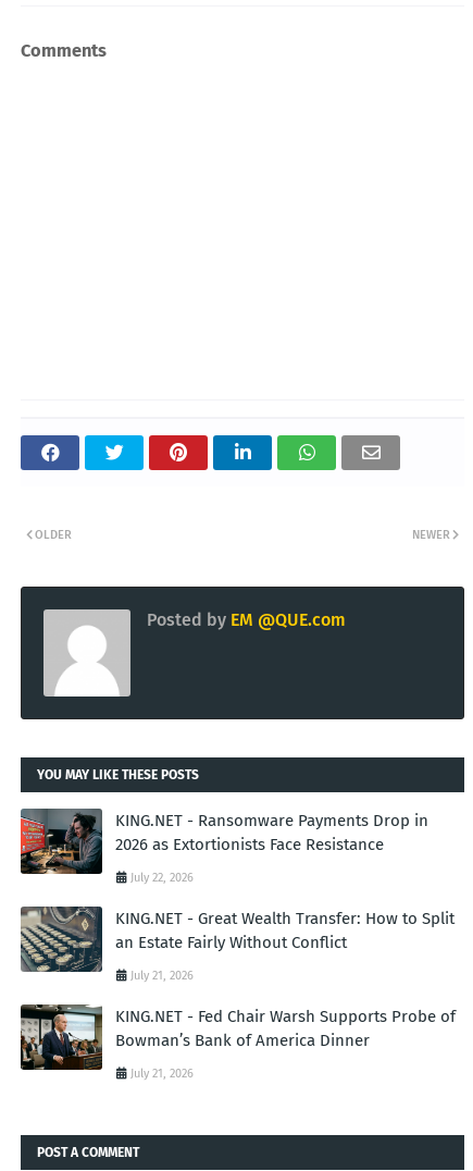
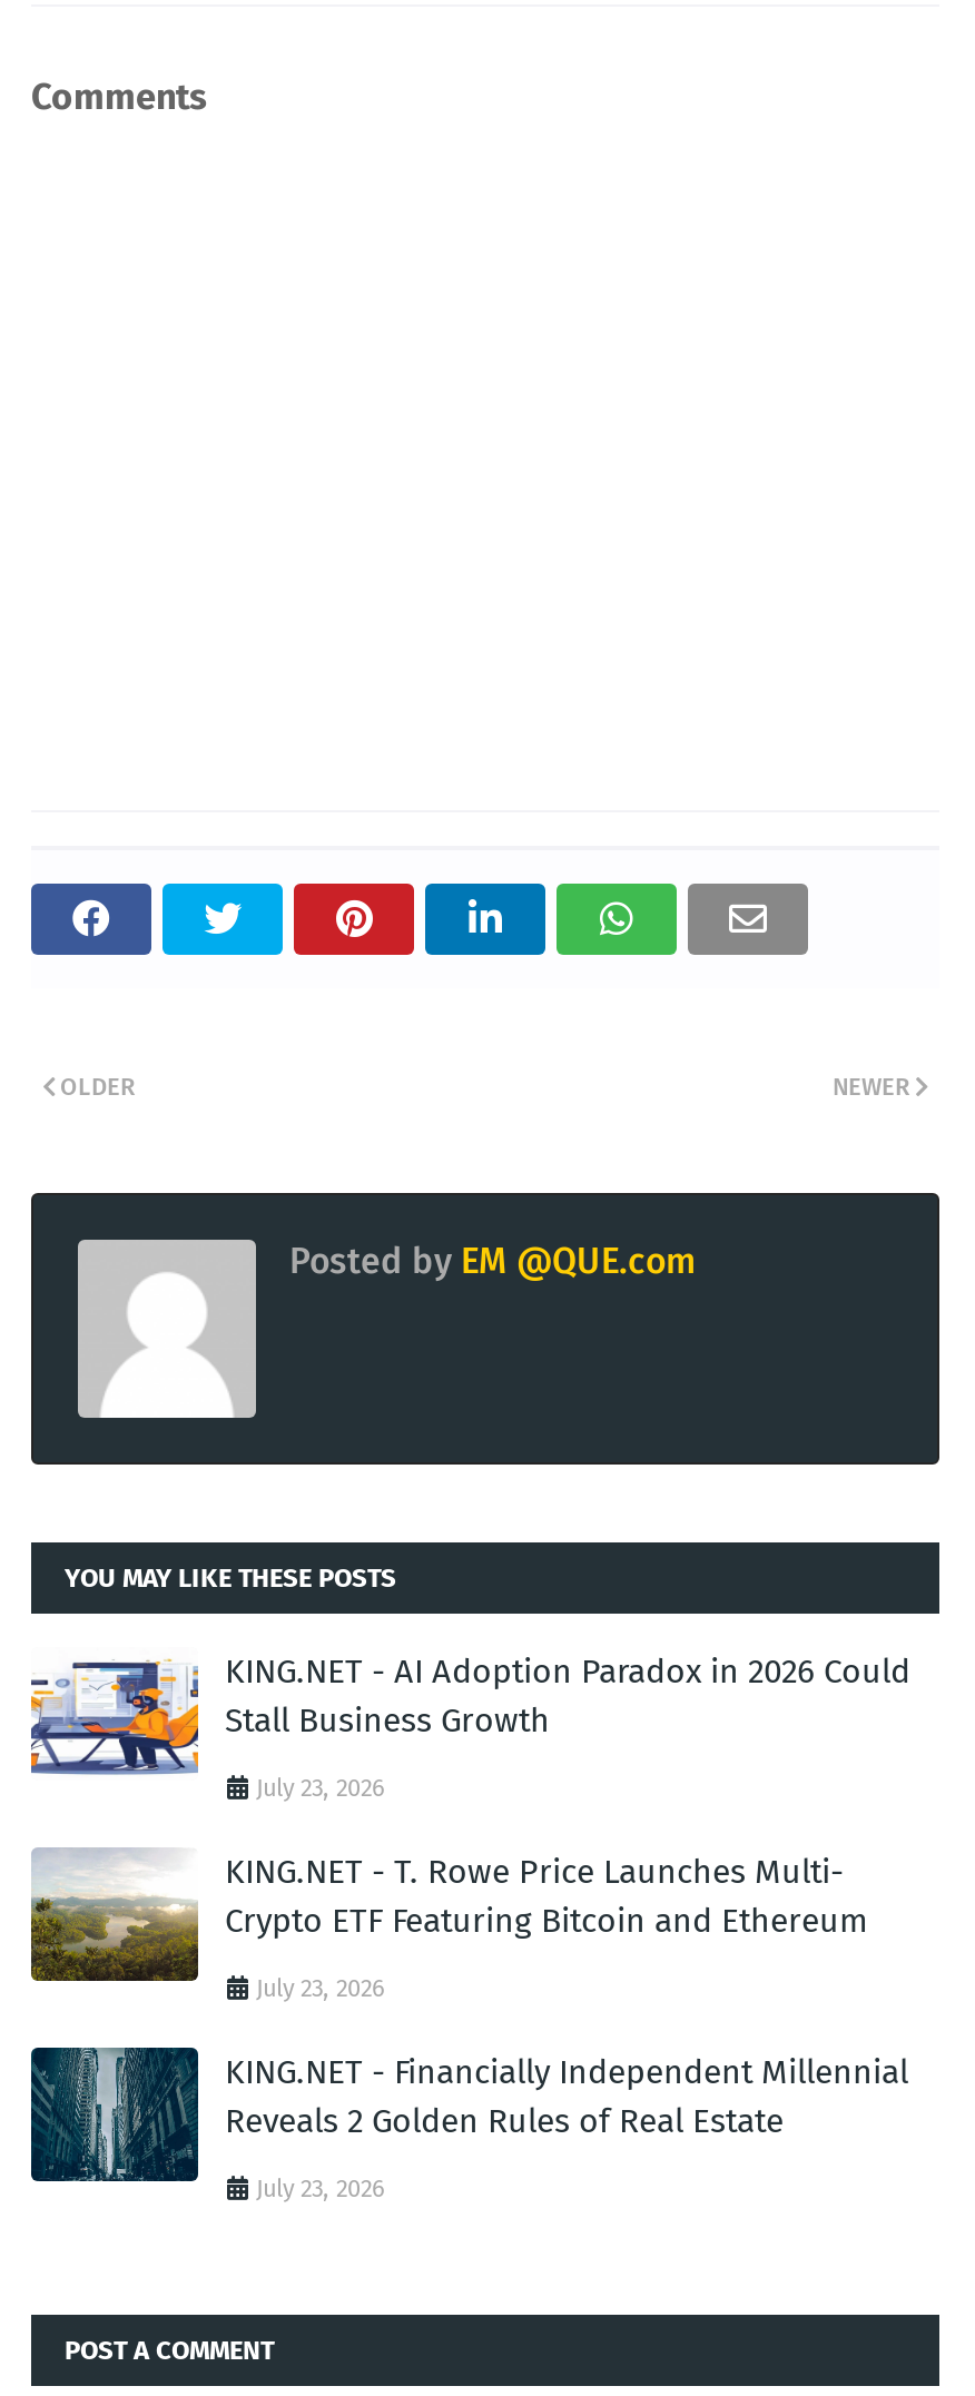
- [image]
- KING.NET - Ransomware Payments Drop in
- 2026 as Extortionists Face Resistance
+ [image]
+ KING.NET - AI Adoption Paradox in 2026 Could
+ Stall Business Growth

- July 22, 2026
+ July 23, 2026

- [image]
- KING.NET - Great Wealth Transfer: How to Split
- an Estate Fairly Without Conflict
+ [image]
+ KING.NET - T. Rowe Price Launches Multi-
+ Crypto ETF Featuring Bitcoin and Ethereum

- July 21, 2026
+ July 23, 2026

- [image]
- KING.NET - Fed Chair Warsh Supports Probe of
- Bowman’s Bank of America Dinner
+ [image]
+ KING.NET - Financially Independent Millennial
+ Reveals 2 Golden Rules of Real Estate

- July 21, 2026
+ July 23, 2026
